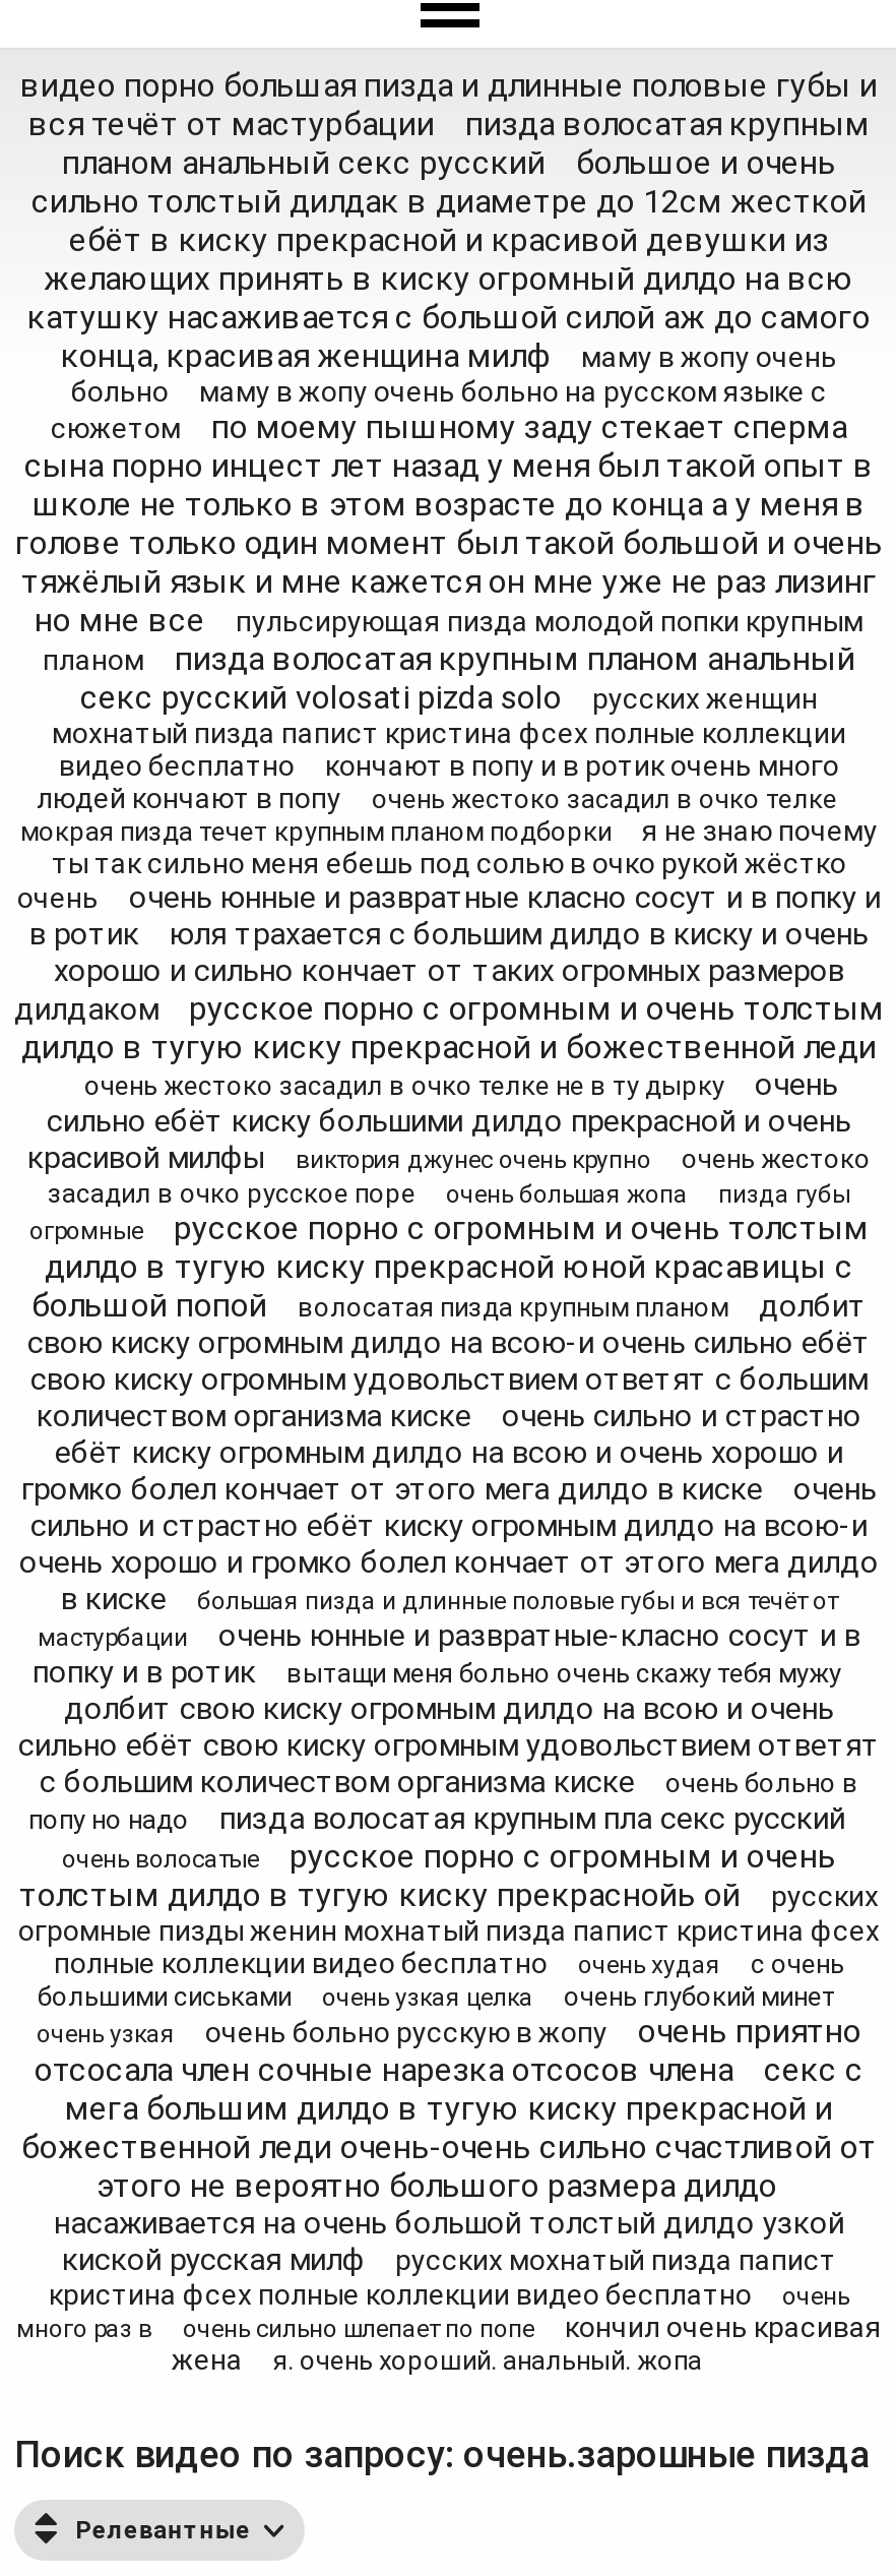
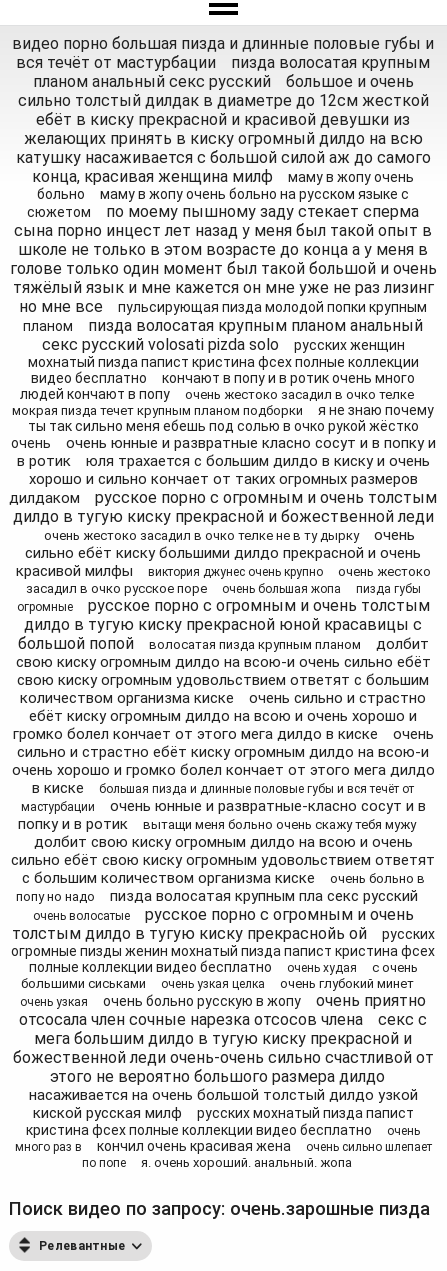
- очень сильно шлепает по попе
- кончил очень красивая
- жена
+ кончил очень красивая жена
+ очень сильно шлепает
+ по попе
